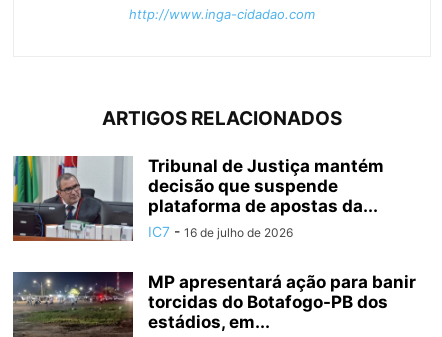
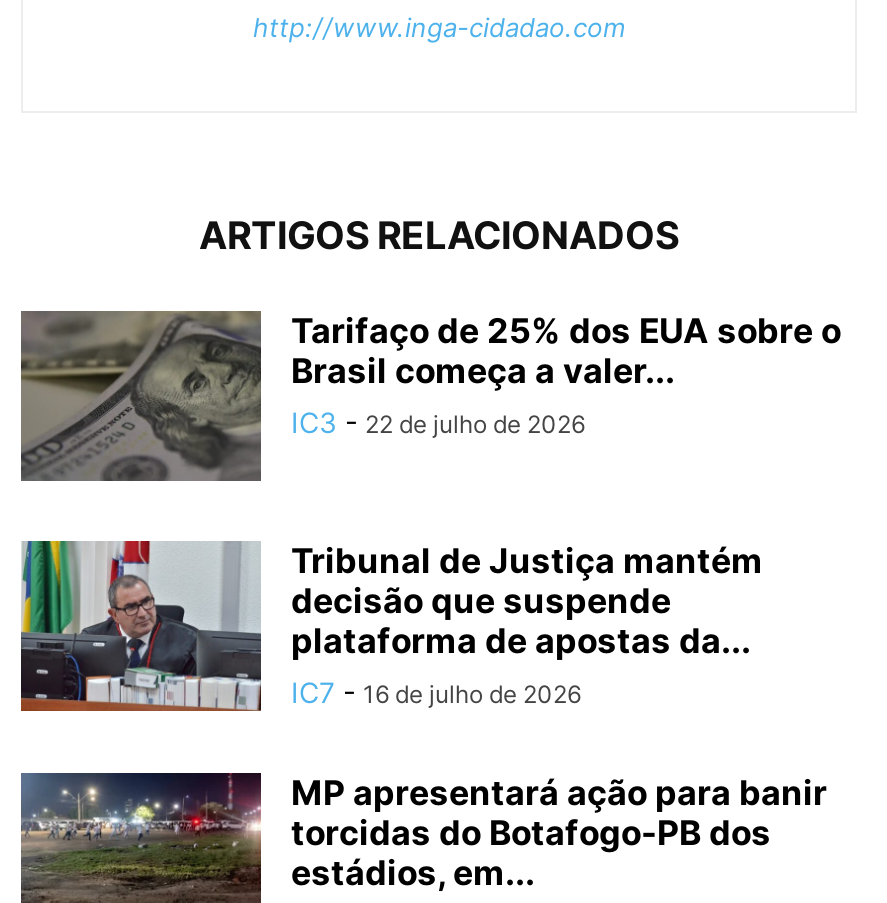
+ [image]
+ Tarifaço de 25% dos EUA sobre o
+ Brasil começa a valer...
+ IC3 - 22 de julho de 2026
